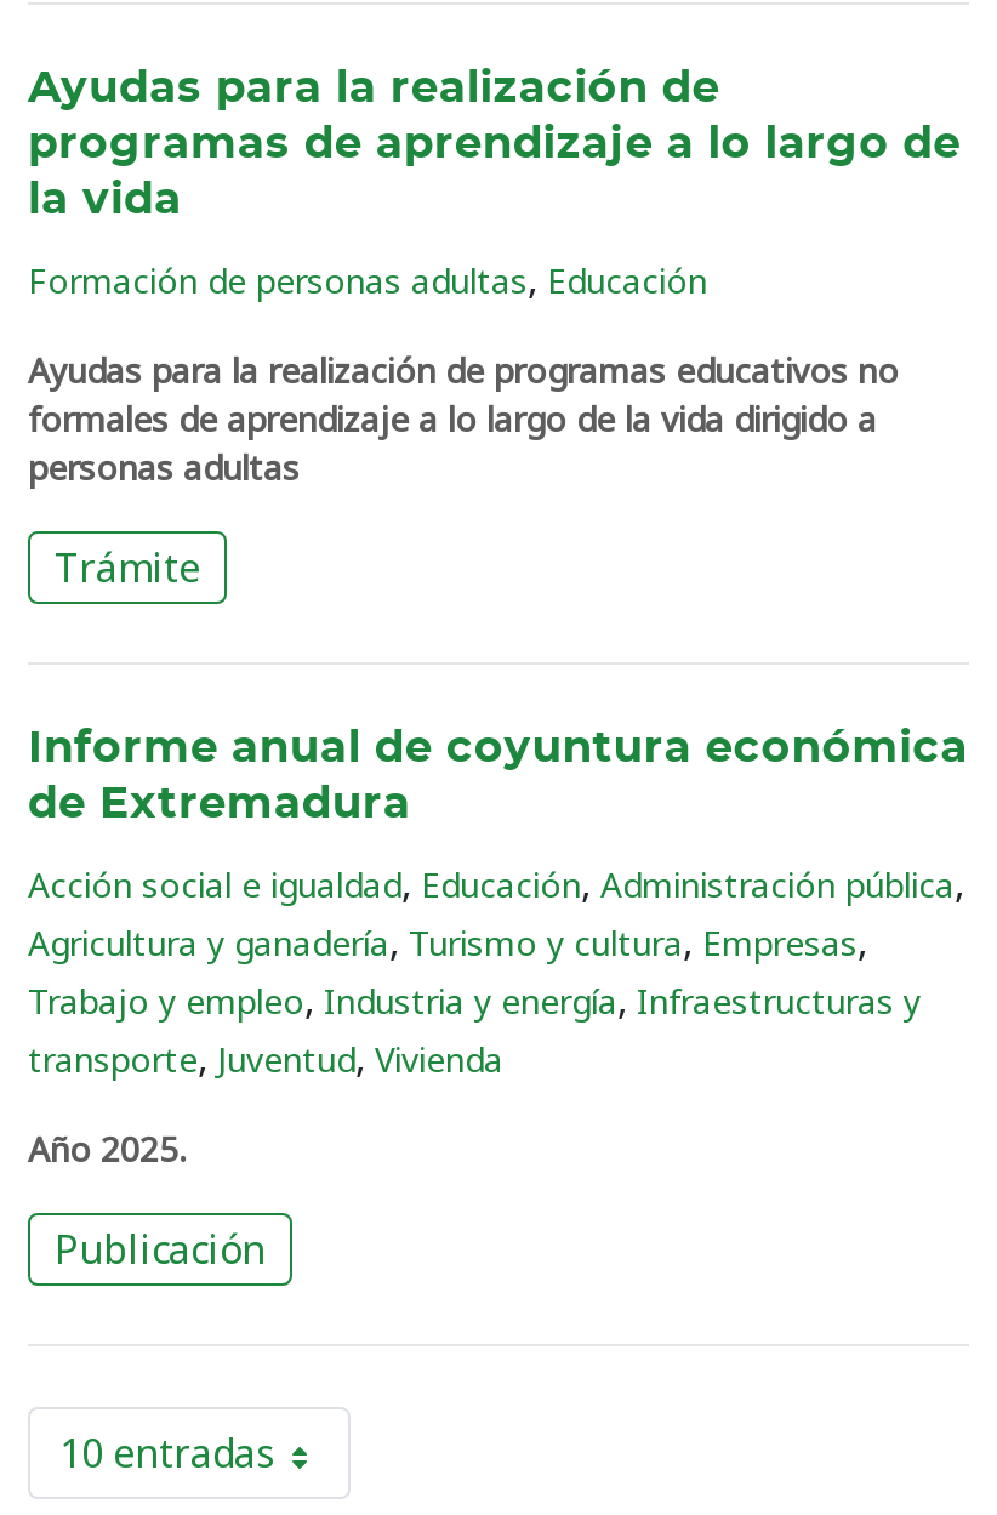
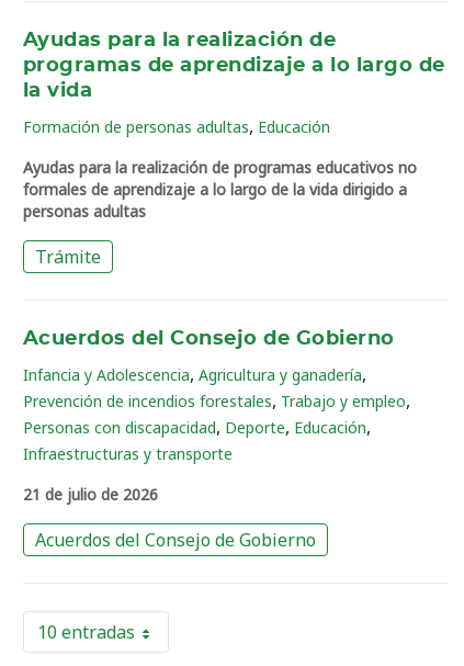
- Informe anual de coyuntura económica
- de Extremadura
+ Acuerdos del Consejo de Gobierno

- Acción social e igualdad, Educación, Administración pública,
- Agricultura y ganadería, Turismo y cultura, Empresas,
- Trabajo y empleo, Industria y energía, Infraestructuras y
- transporte, Juventud, Vivienda
+ Infancia y Adolescencia, Agricultura y ganadería,
+ Prevención de incendios forestales, Trabajo y empleo,
+ Personas con discapacidad, Deporte, Educación,
+ Infraestructuras y transporte

- Año 2025.
+ 21 de julio de 2026

- Publicación
+ Acuerdos del Consejo de Gobierno
